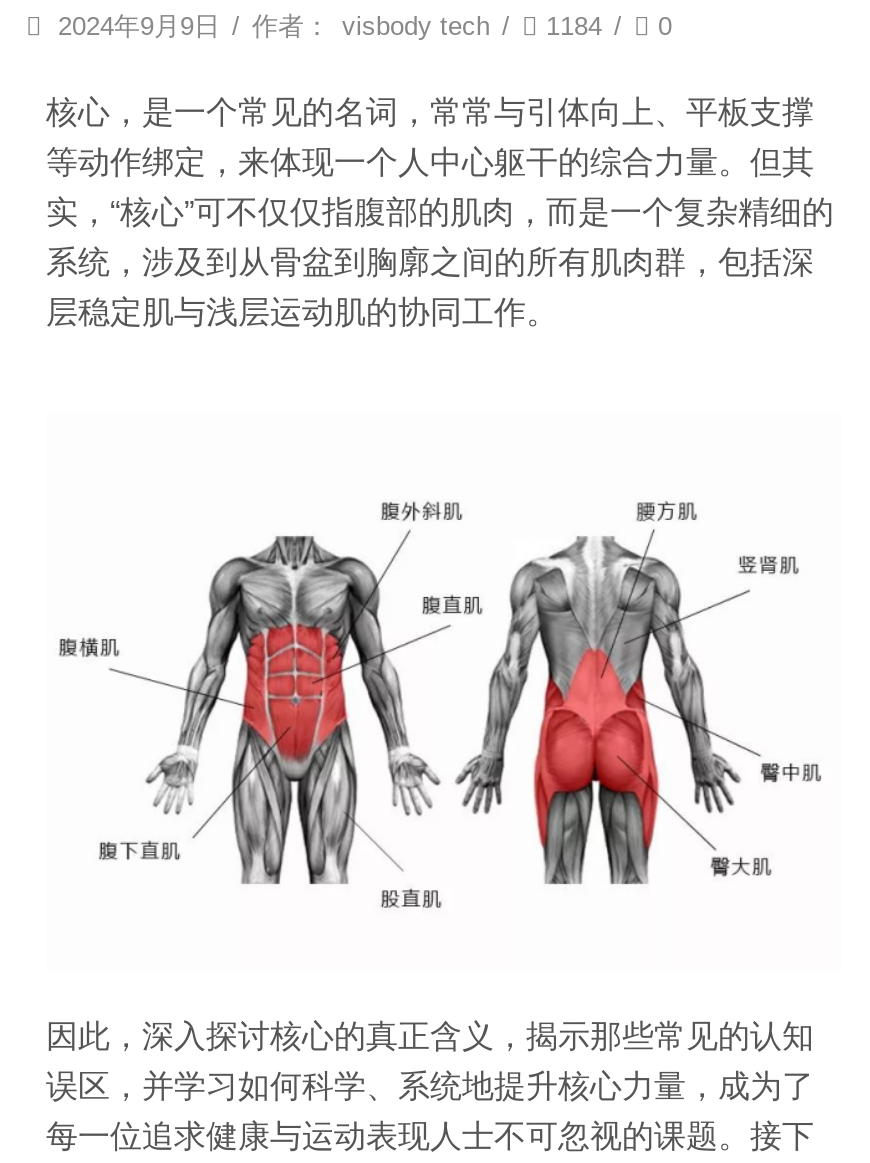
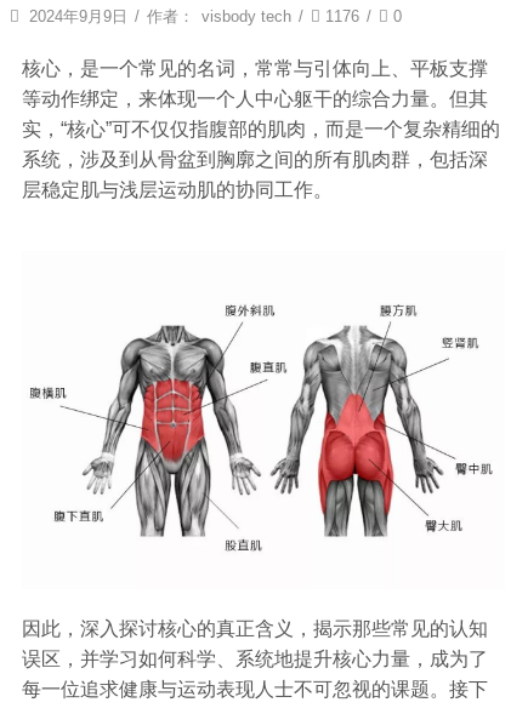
- 2024年9月9日 / 作者： visbody tech / 1184 / 0
+ 2024年9月9日 / 作者： visbody tech / 1176 / 0
